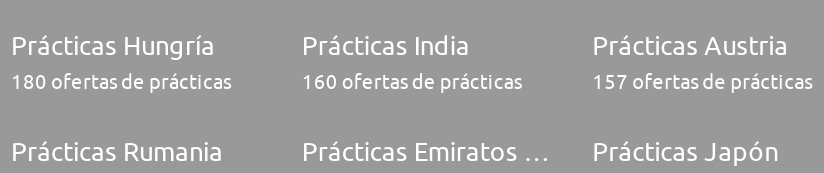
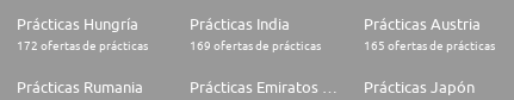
- 180 ofertas de prácticas
+ 172 ofertas de prácticas

- 160 ofertas de prácticas
+ 169 ofertas de prácticas

- 157 ofertas de prácticas
+ 165 ofertas de prácticas
